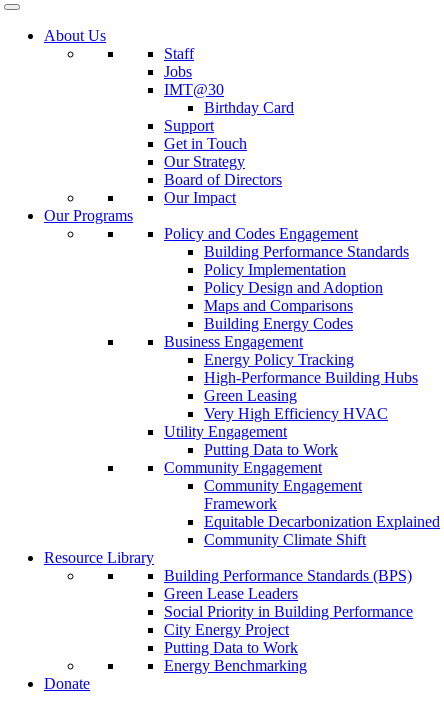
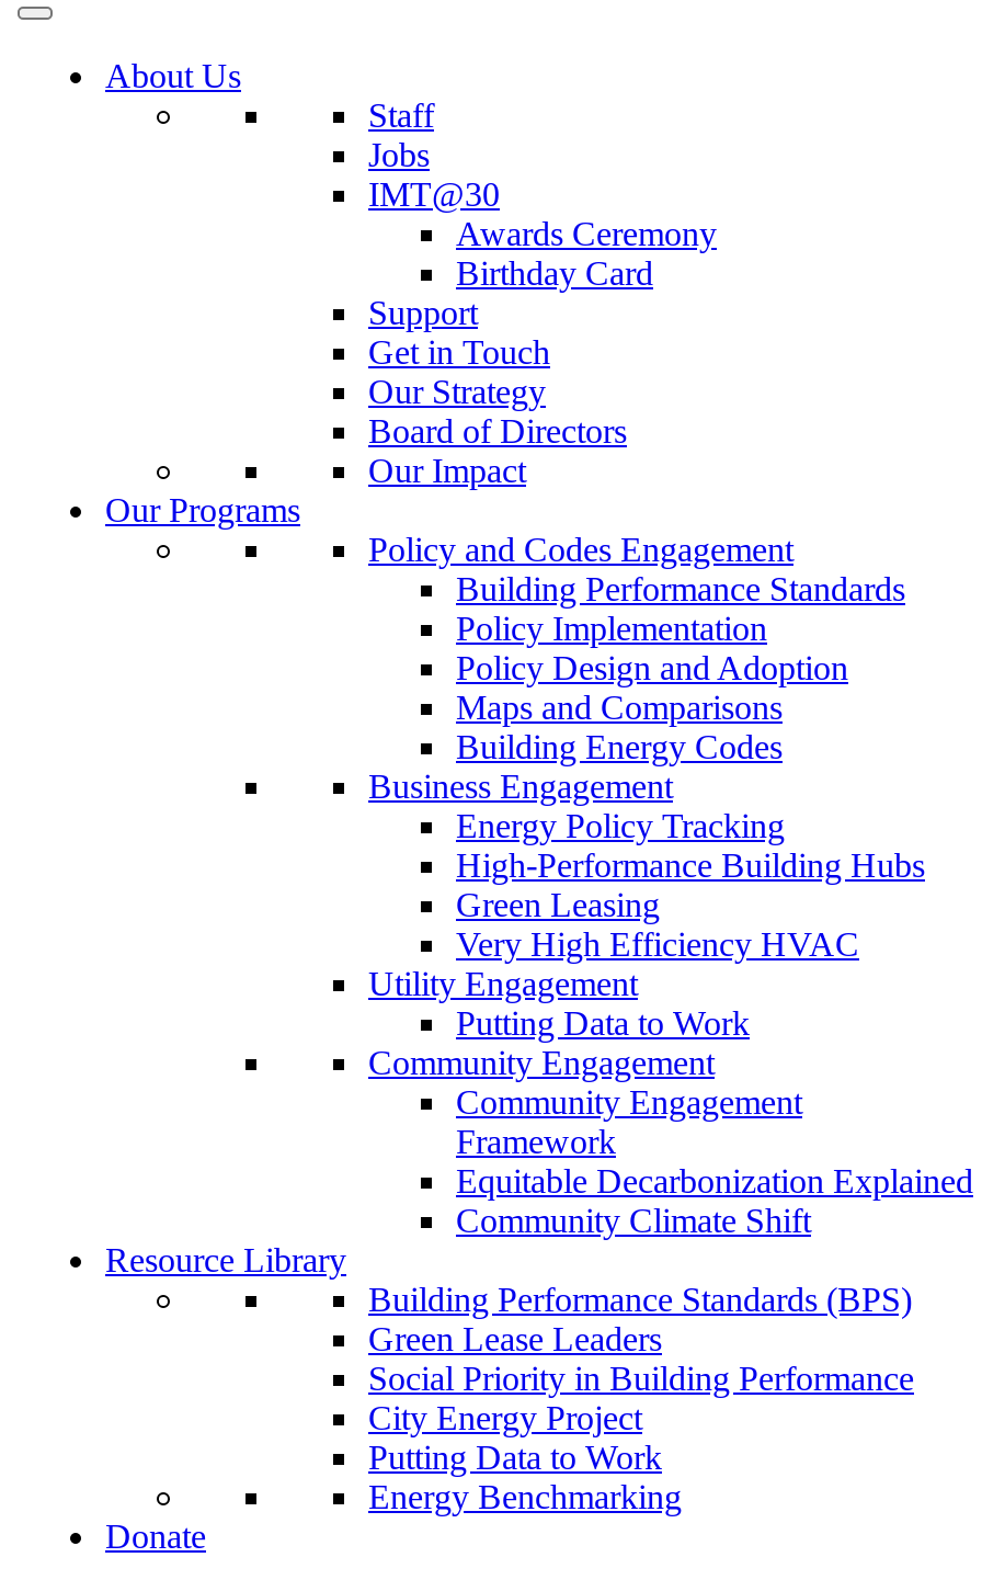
+ Awards Ceremony
